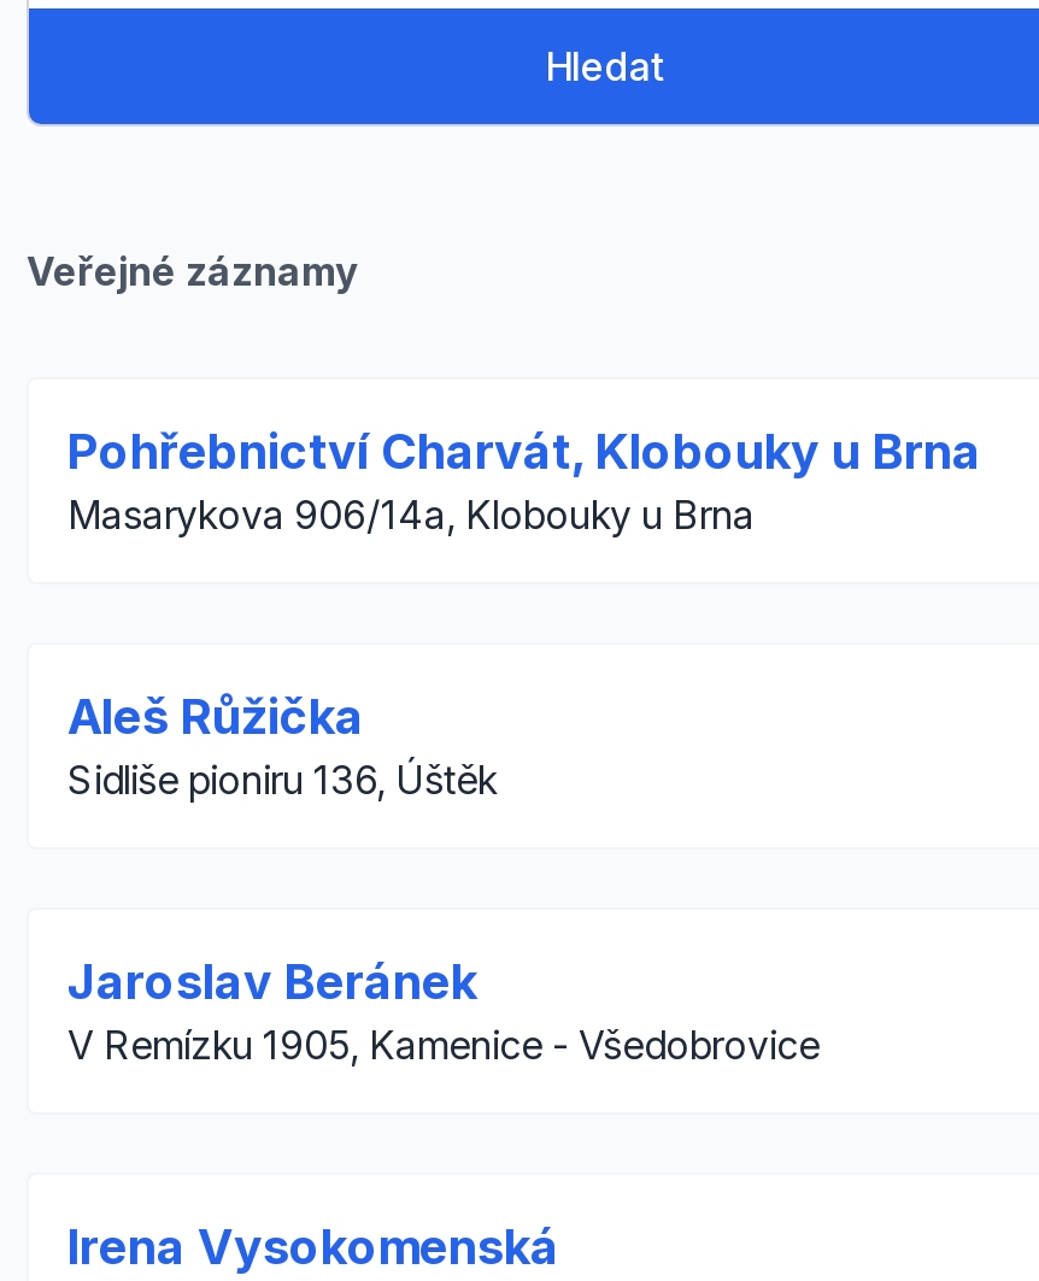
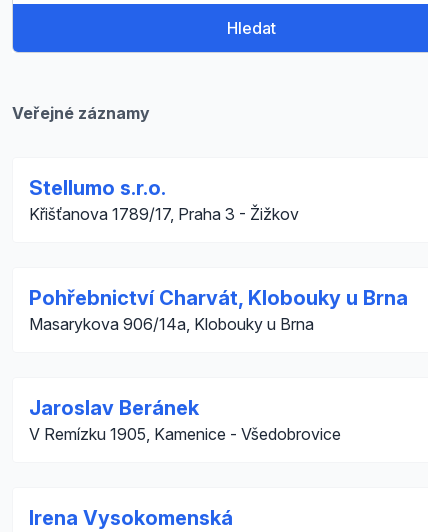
+ Stellumo s.r.o.
+ Křišťanova 1789/17, Praha 3 - Žižkov

moved down: Pohřebnictví Charvát, Klobouky u Brna | Masarykova 906/14a, Klobouky u Brna

- Aleš Růžička
- Sidliše pioniru 136, Úštěk
